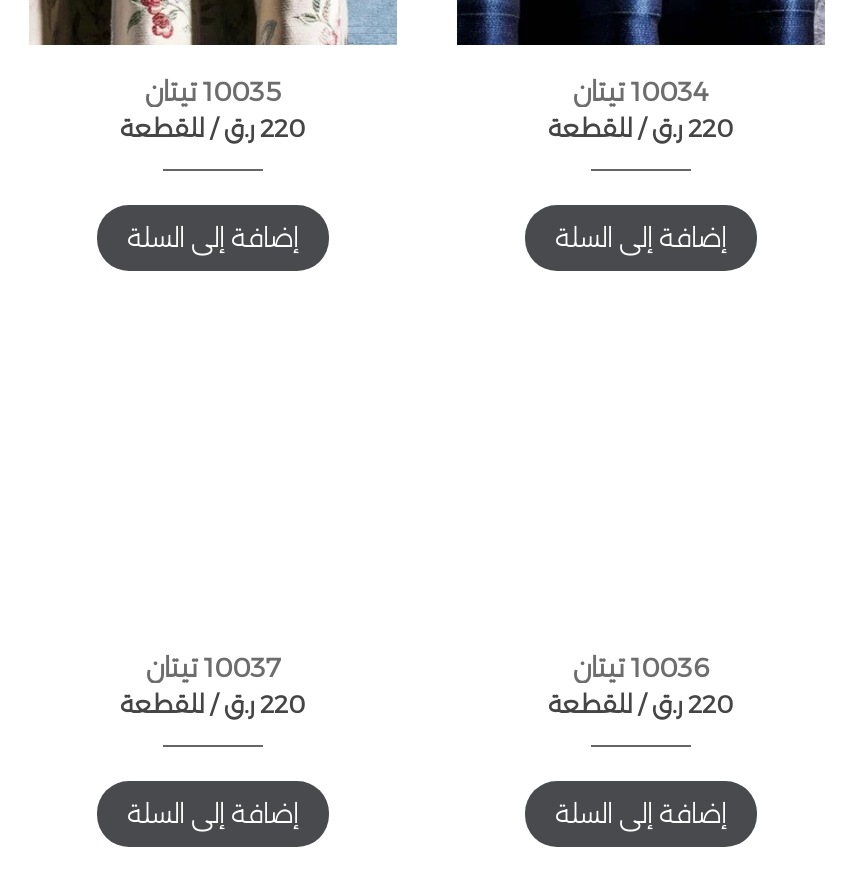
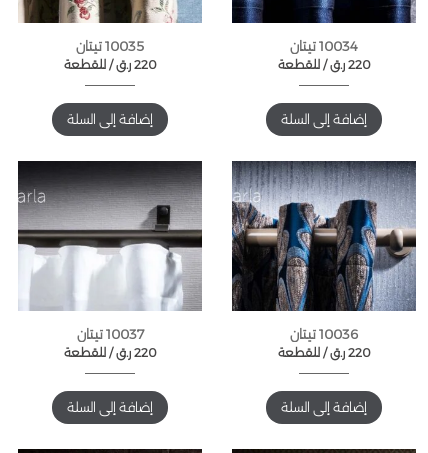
+ [image]

+ [image]
